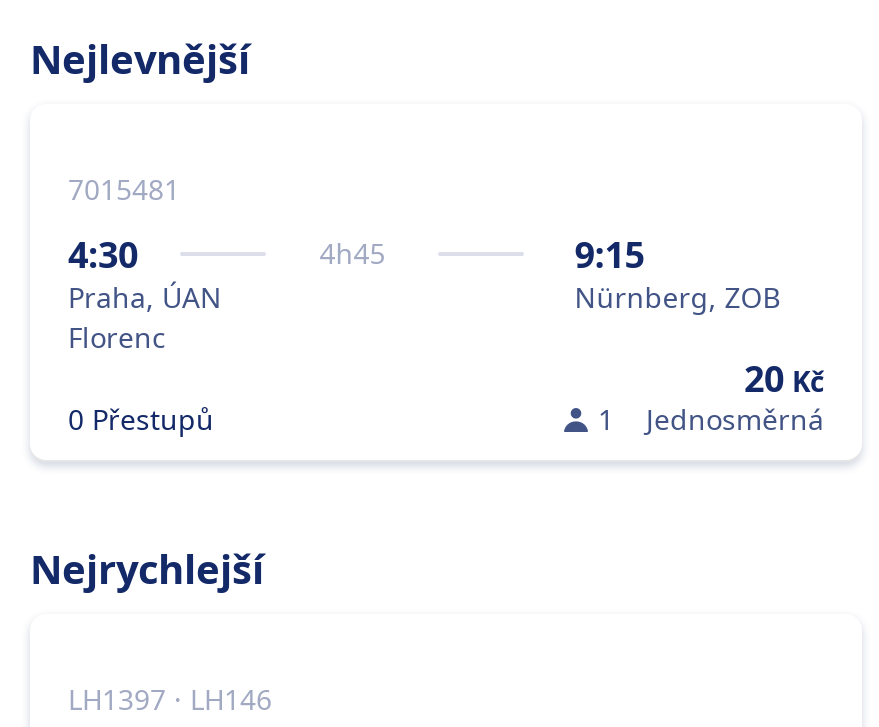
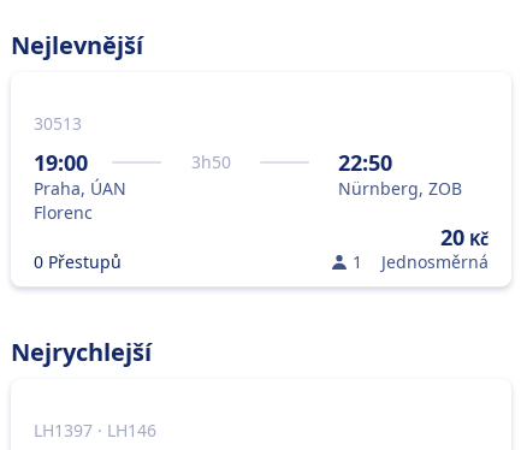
- 7015481
+ 30513

- 4:30
+ 19:00

- 4h45
+ 3h50

- 9:15
+ 22:50
